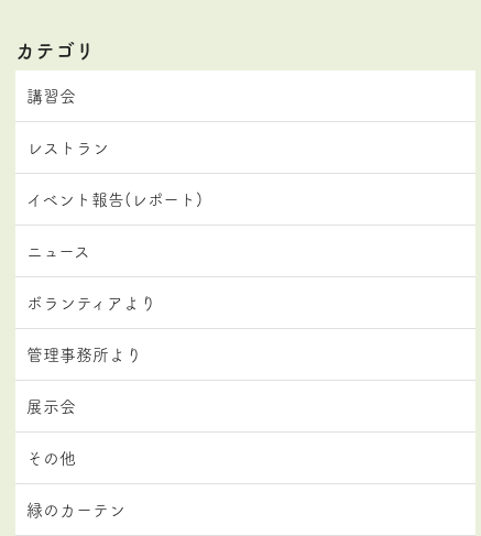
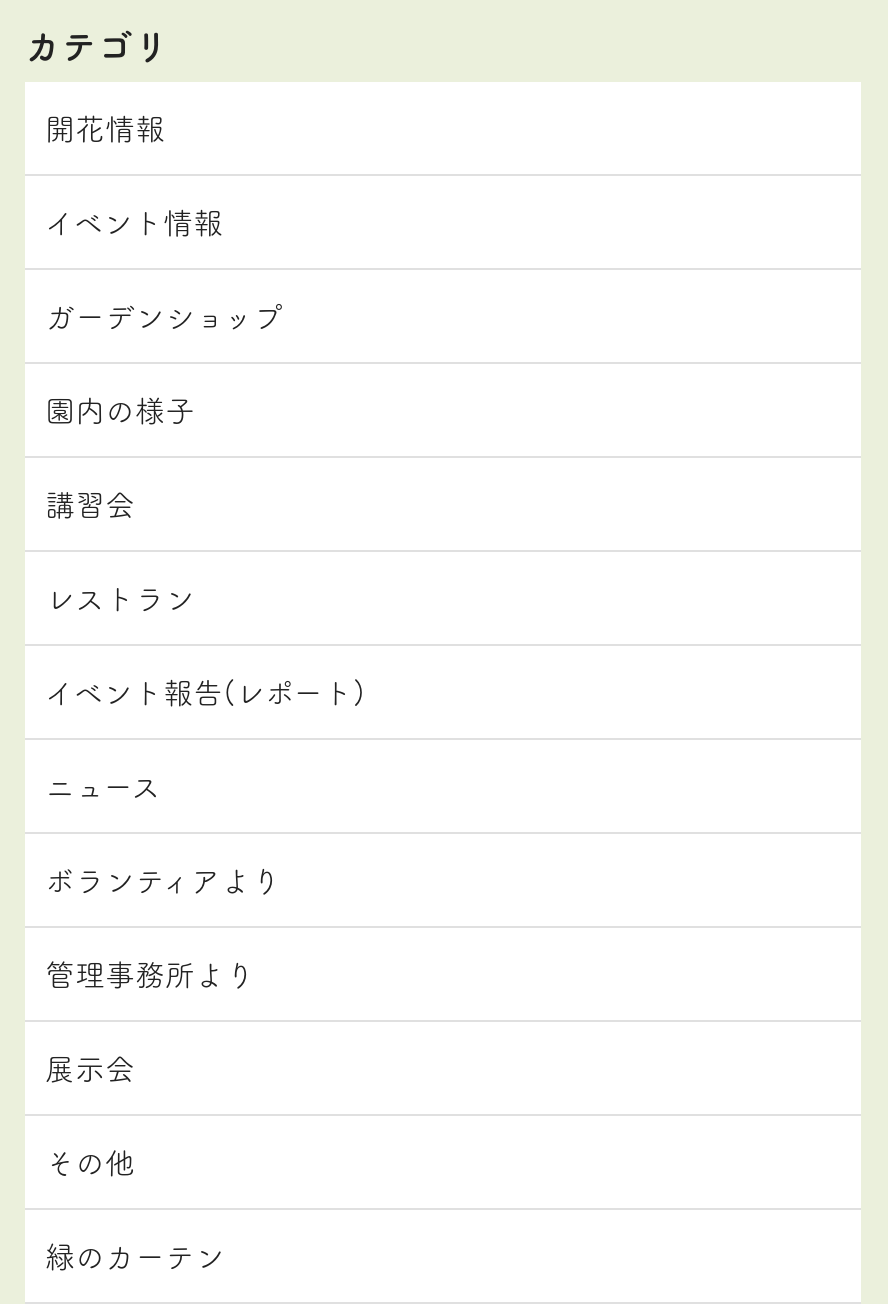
+ 開花情報
+ イベント情報
+ ガーデンショップ
+ 園内の様子
